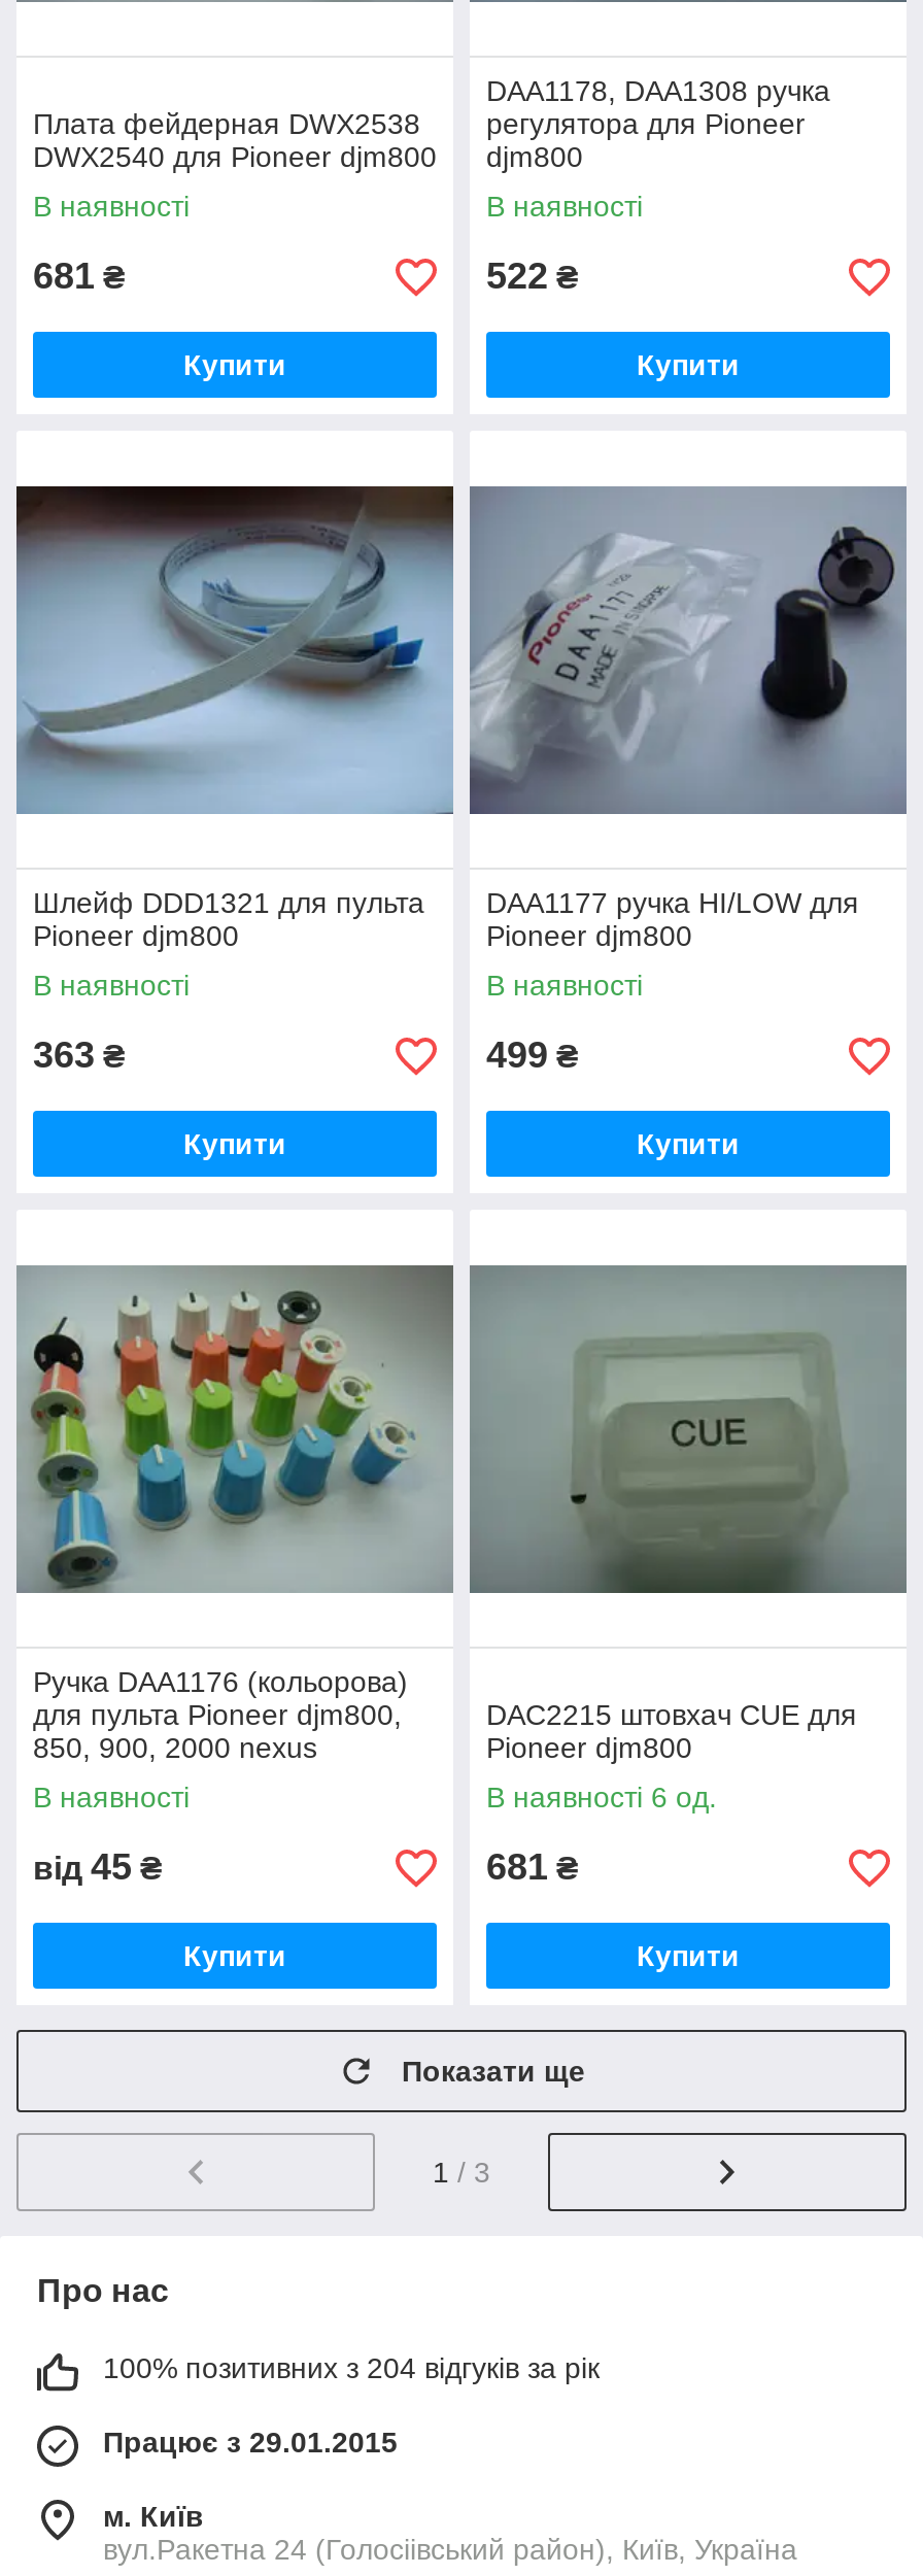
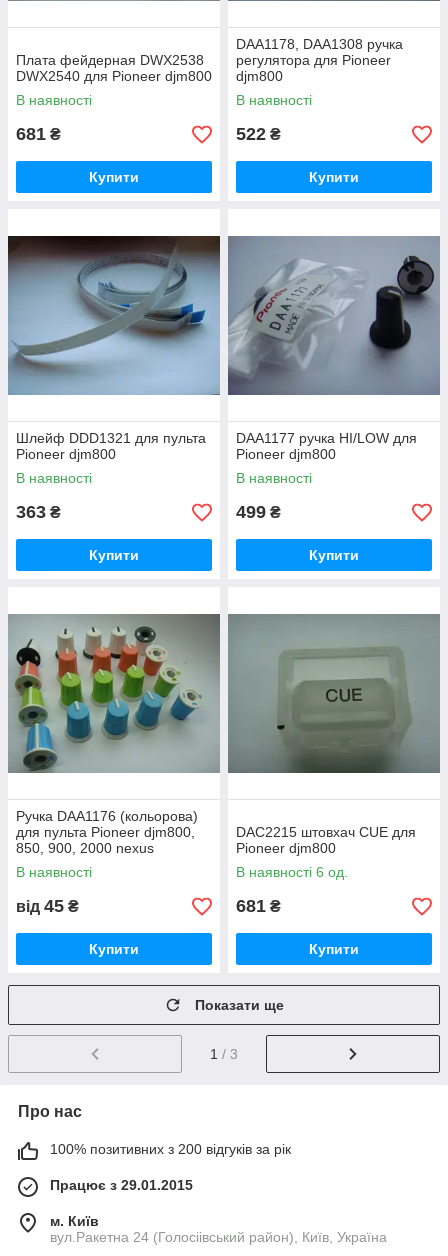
- 100% позитивних з 204 відгуків за рік
+ 100% позитивних з 200 відгуків за рік
